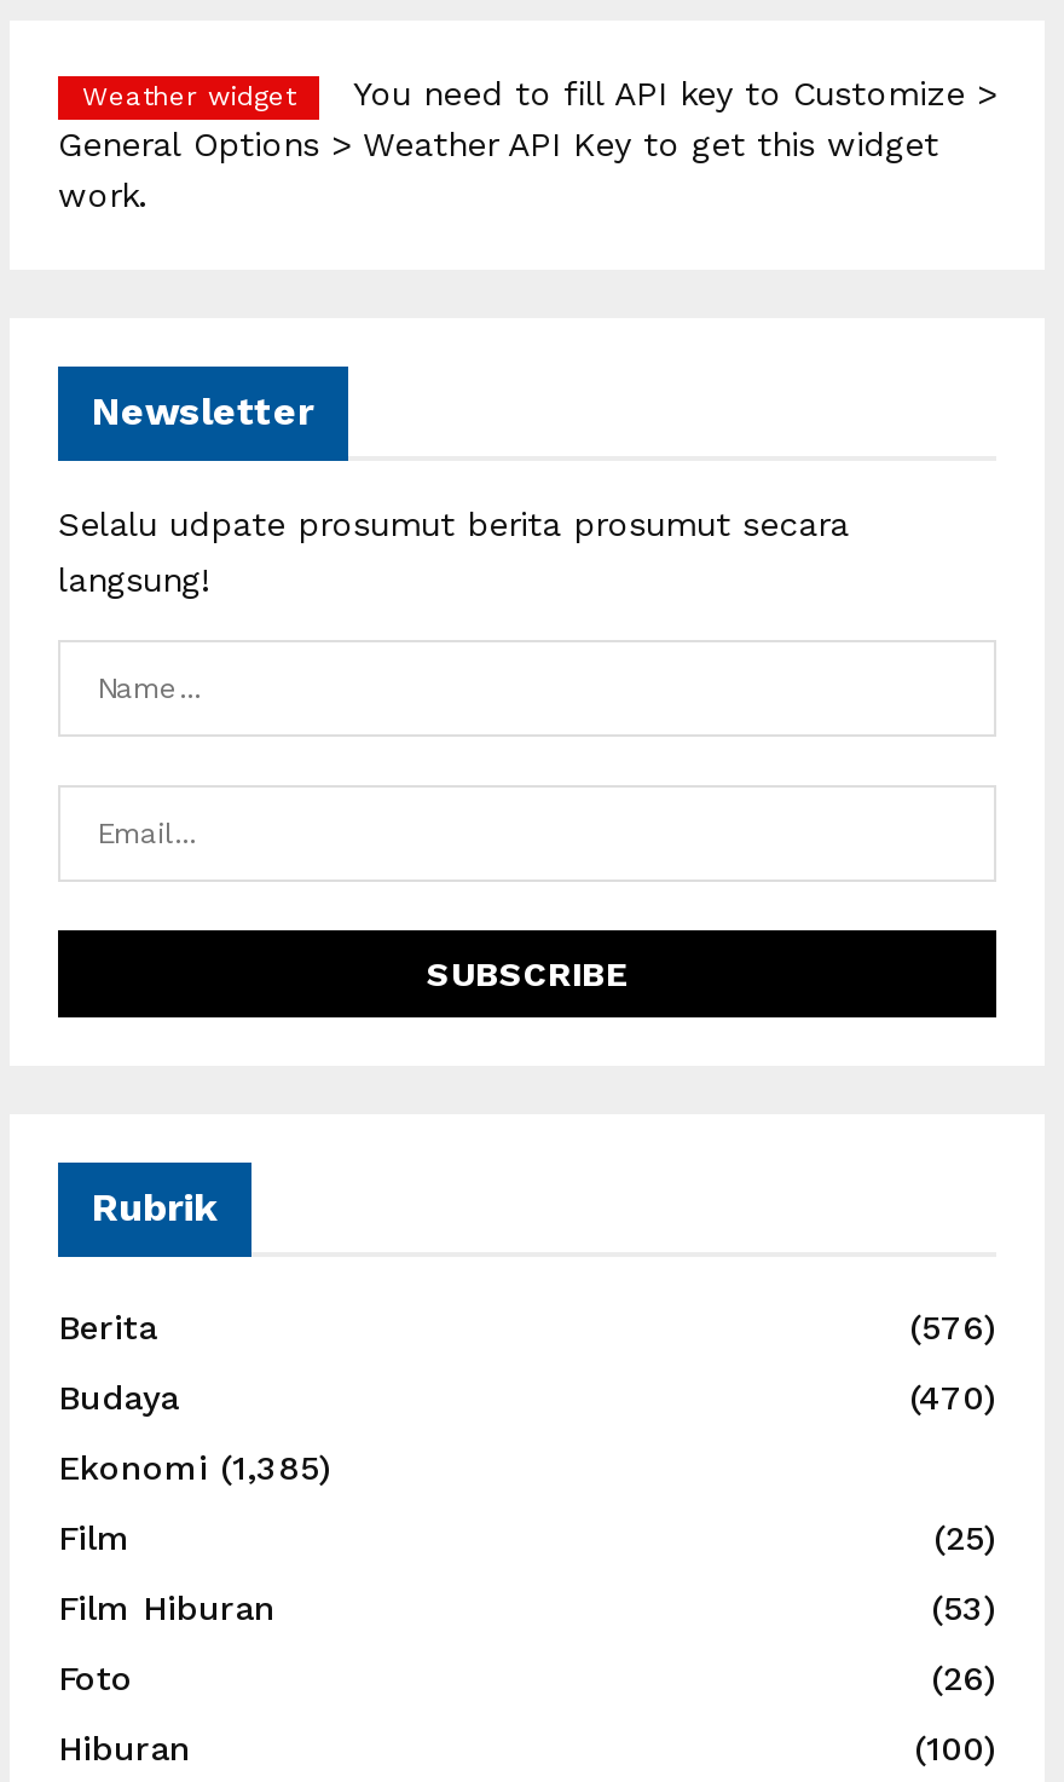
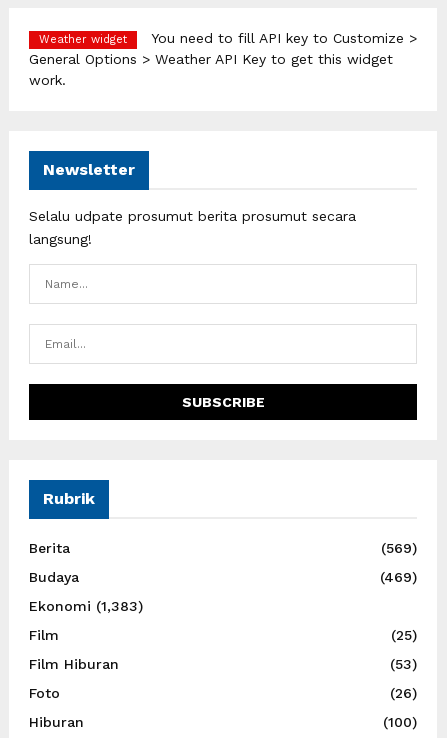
- (576)
+ (569)

- (470)
+ (469)

- Ekonomi (1,385)
+ Ekonomi (1,383)
